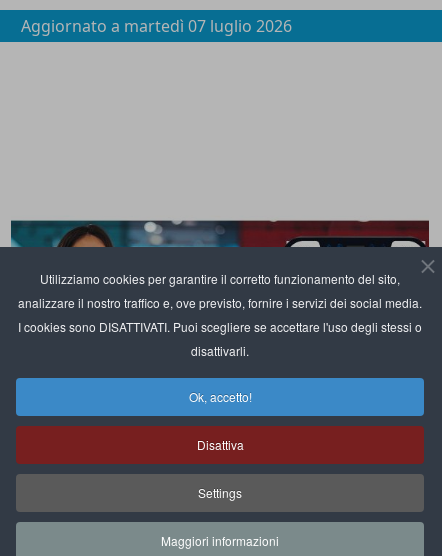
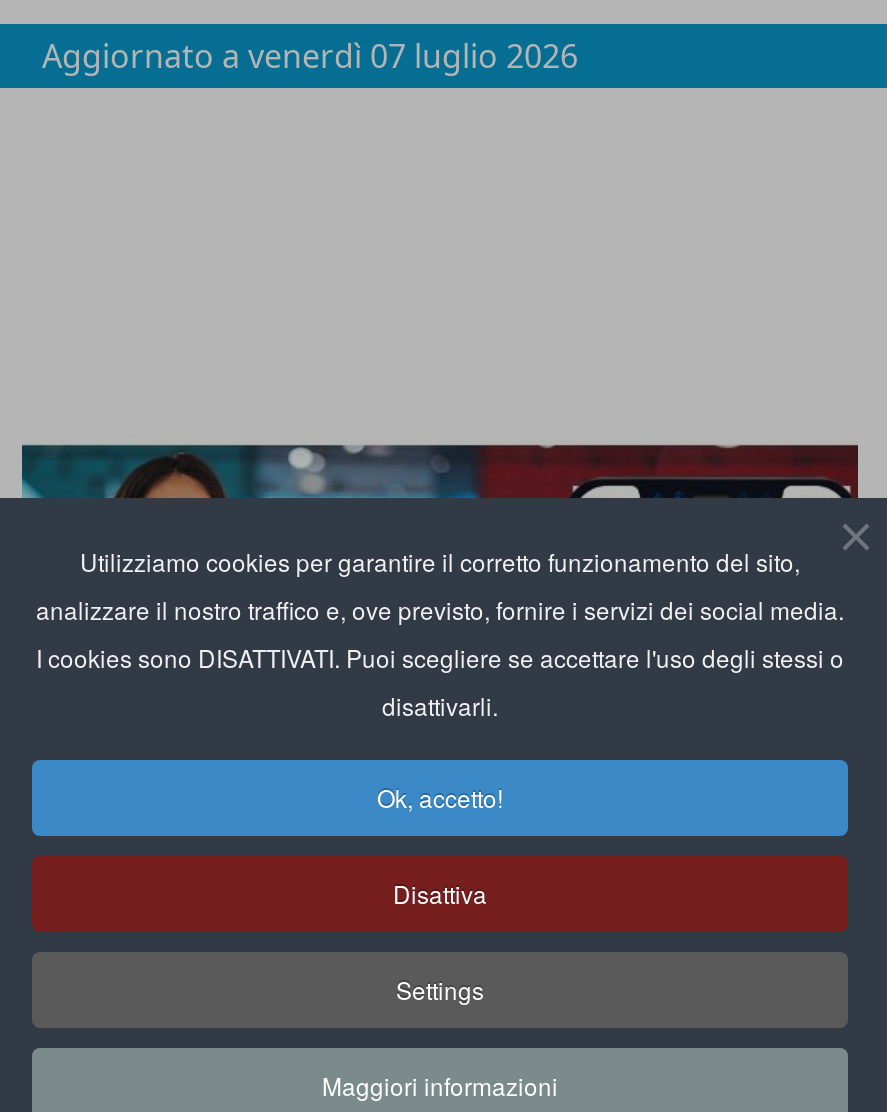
- Aggiornato a martedì 07 luglio 2026
+ Aggiornato a venerdì 07 luglio 2026
